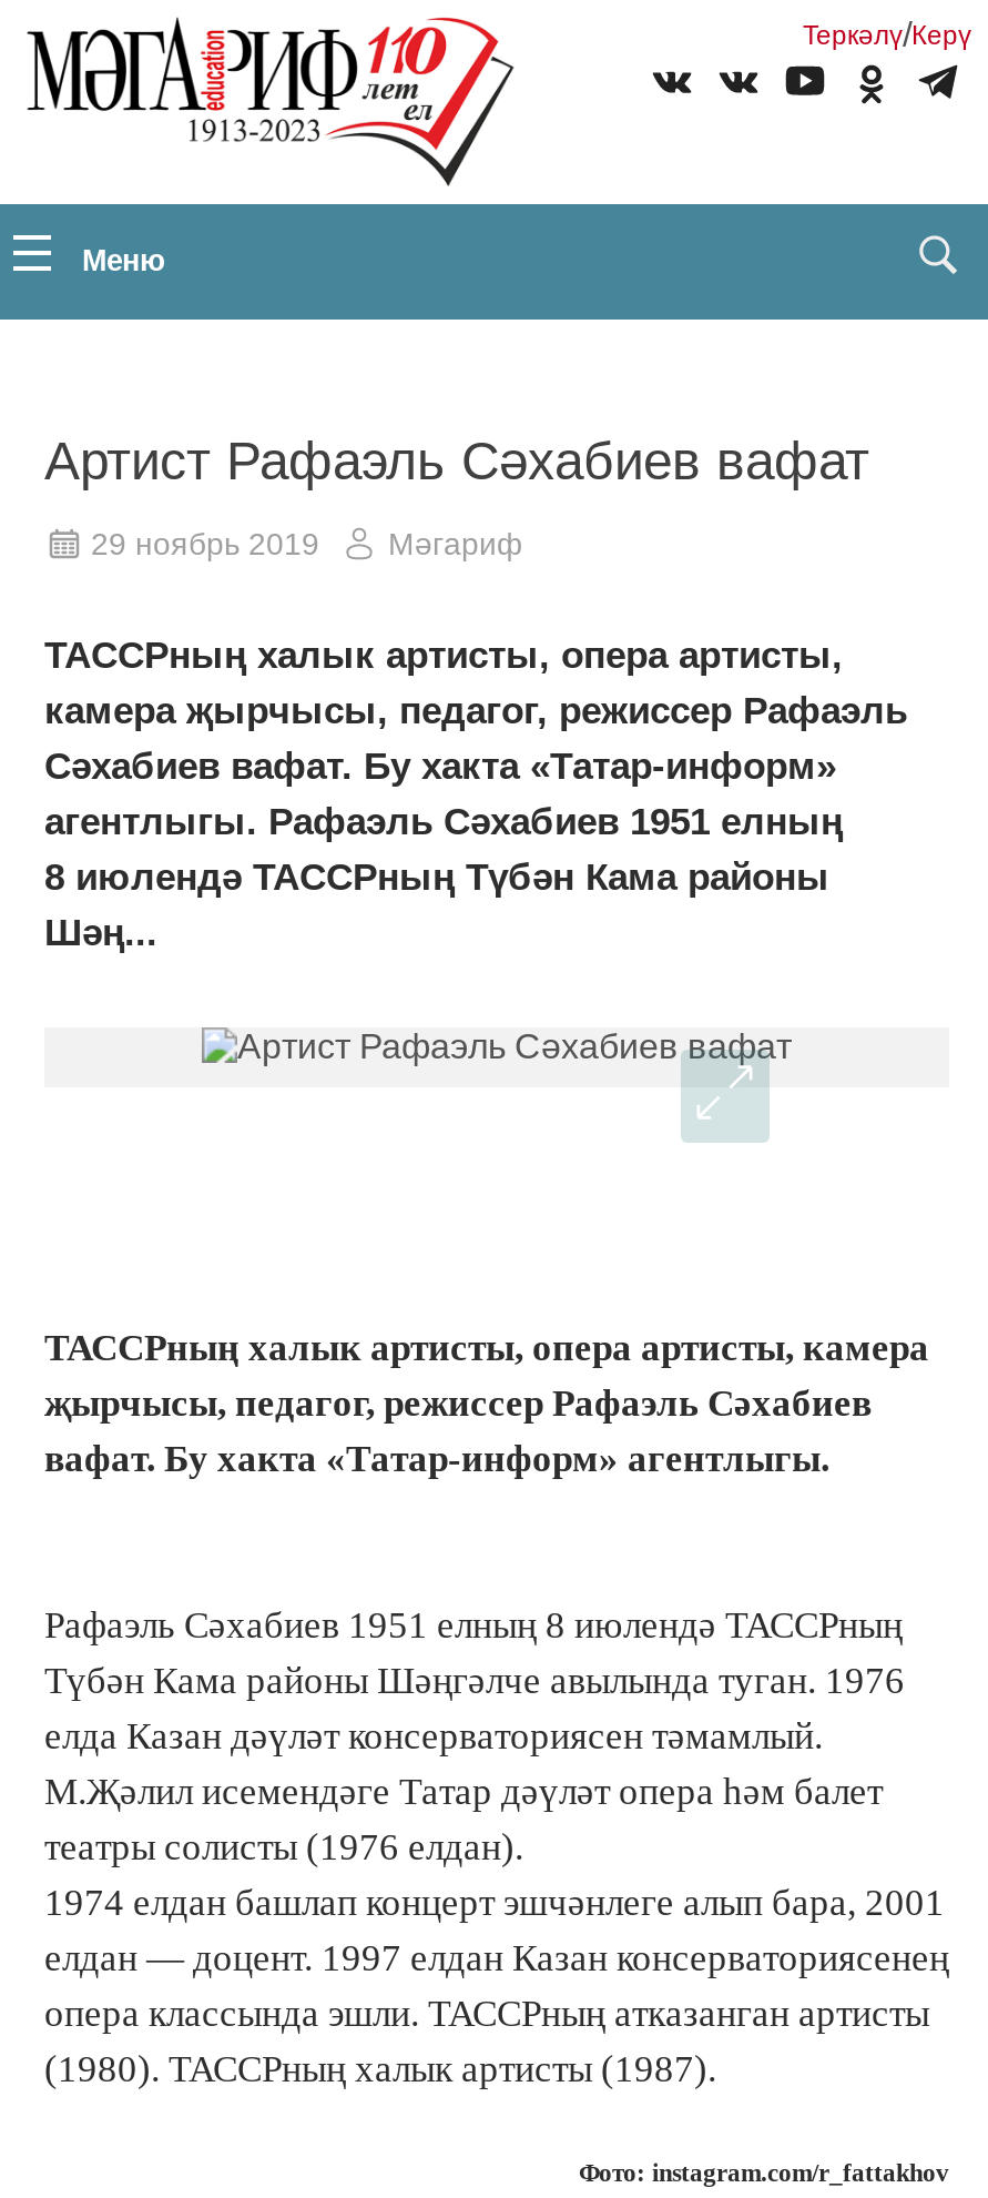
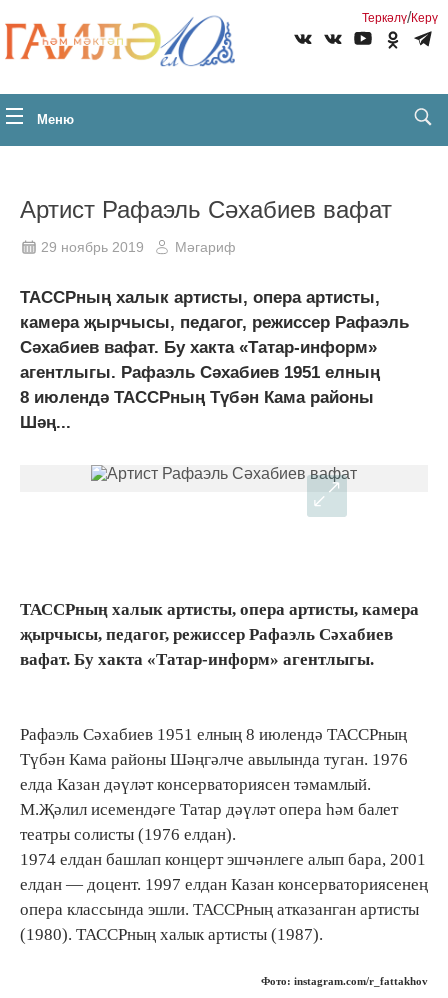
- [image]
+ [image]
